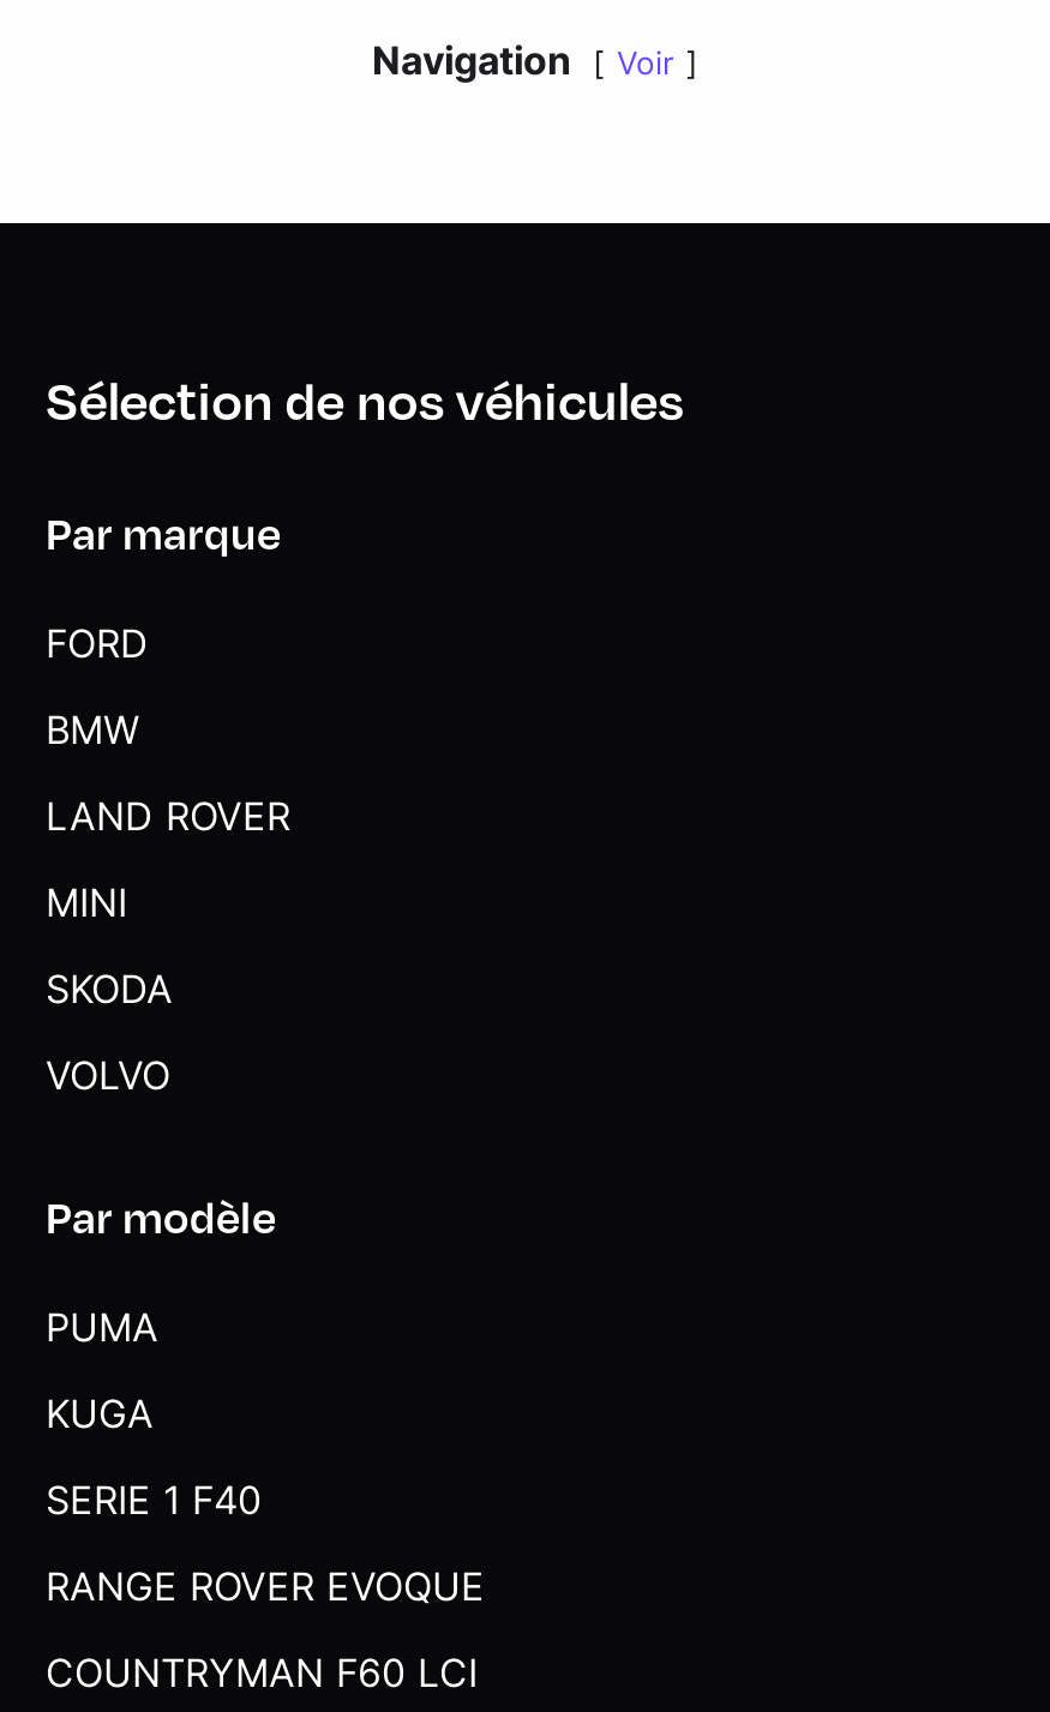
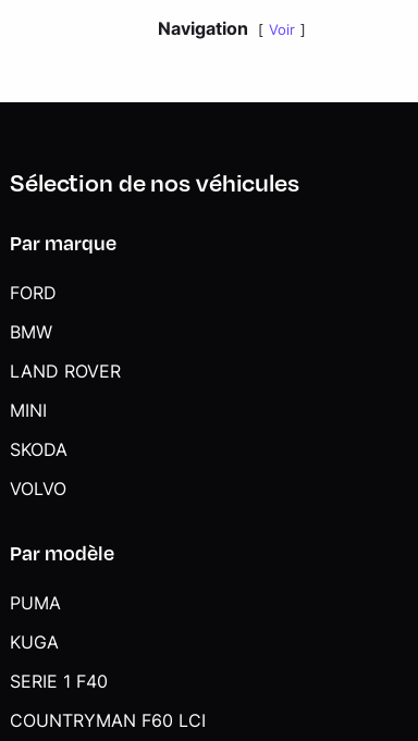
- RANGE ROVER EVOQUE
